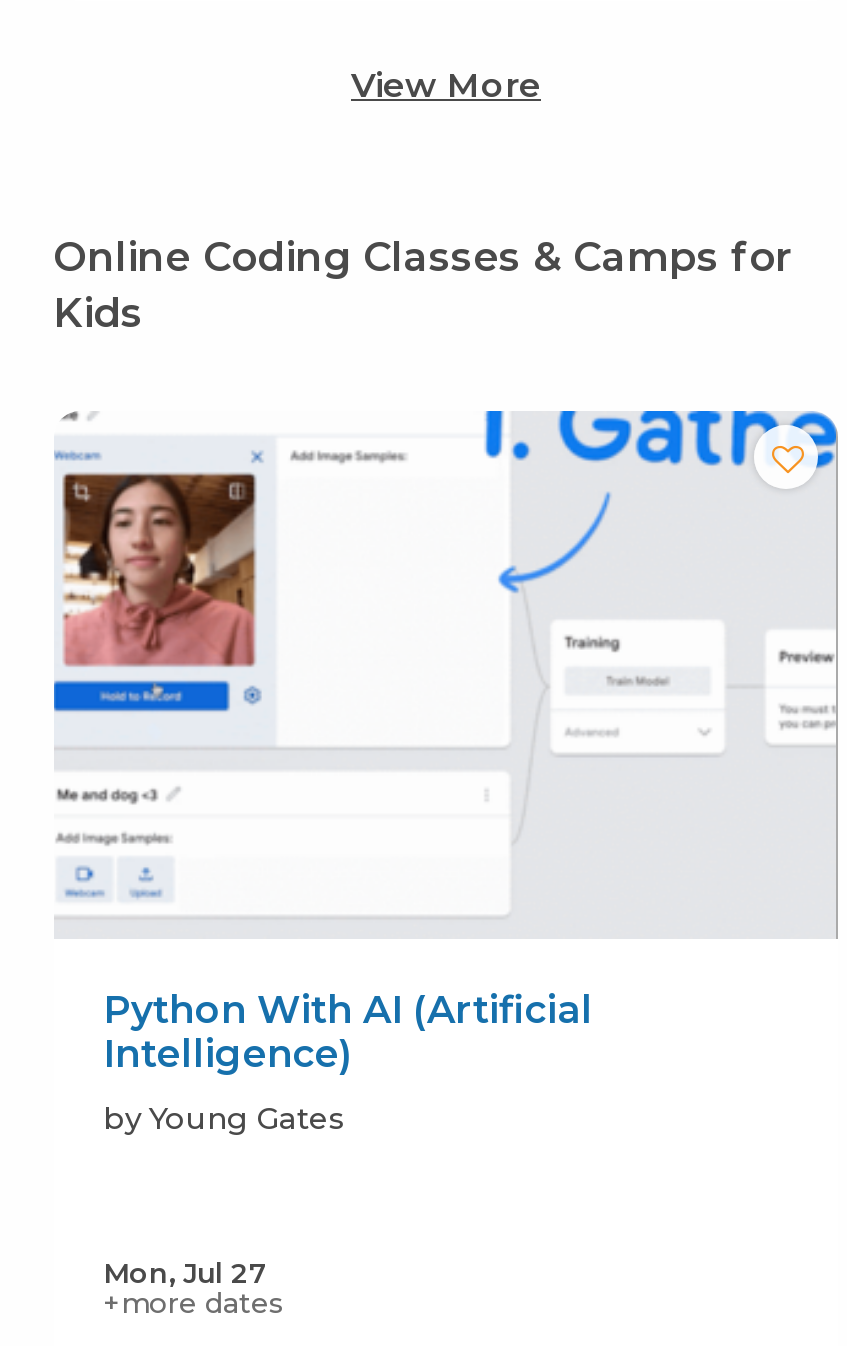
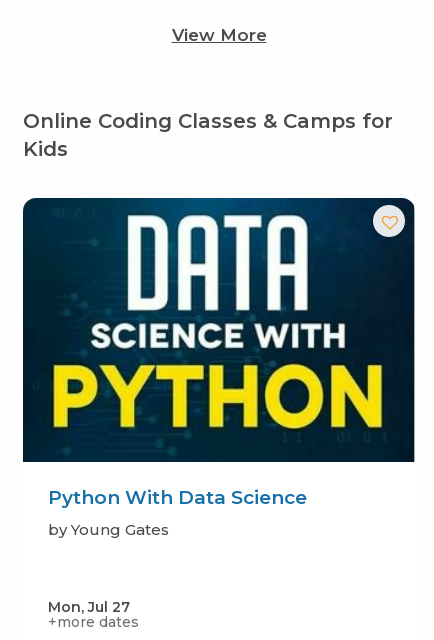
- [image]
- Python With AI (Artificial
- Intelligence)
+ [image]
+ Python With Data Science
